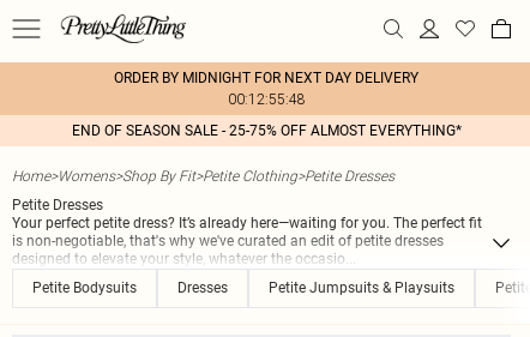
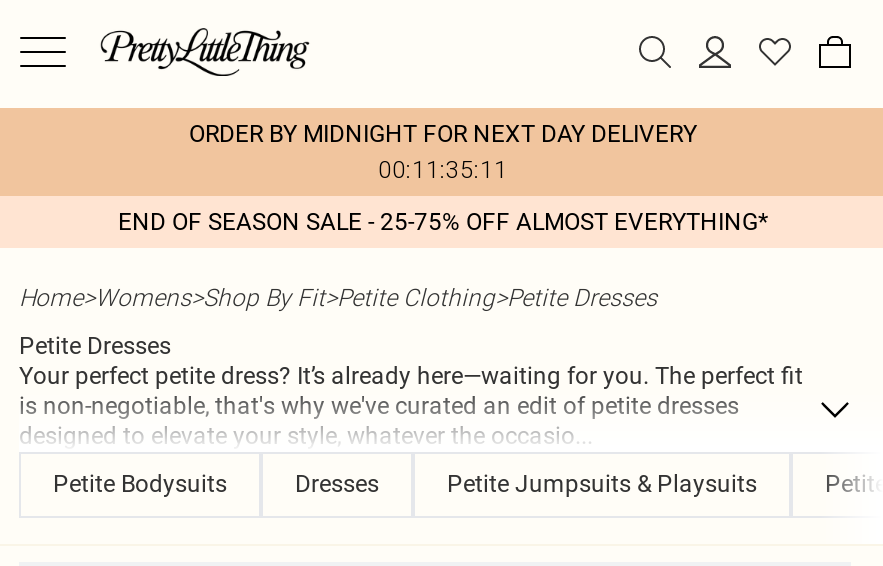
- 00:12:55:48
+ 00:11:35:11
